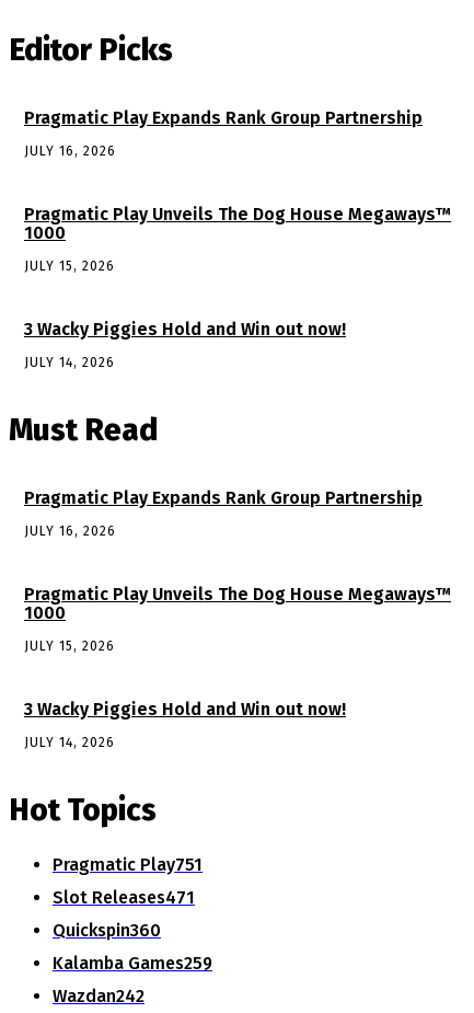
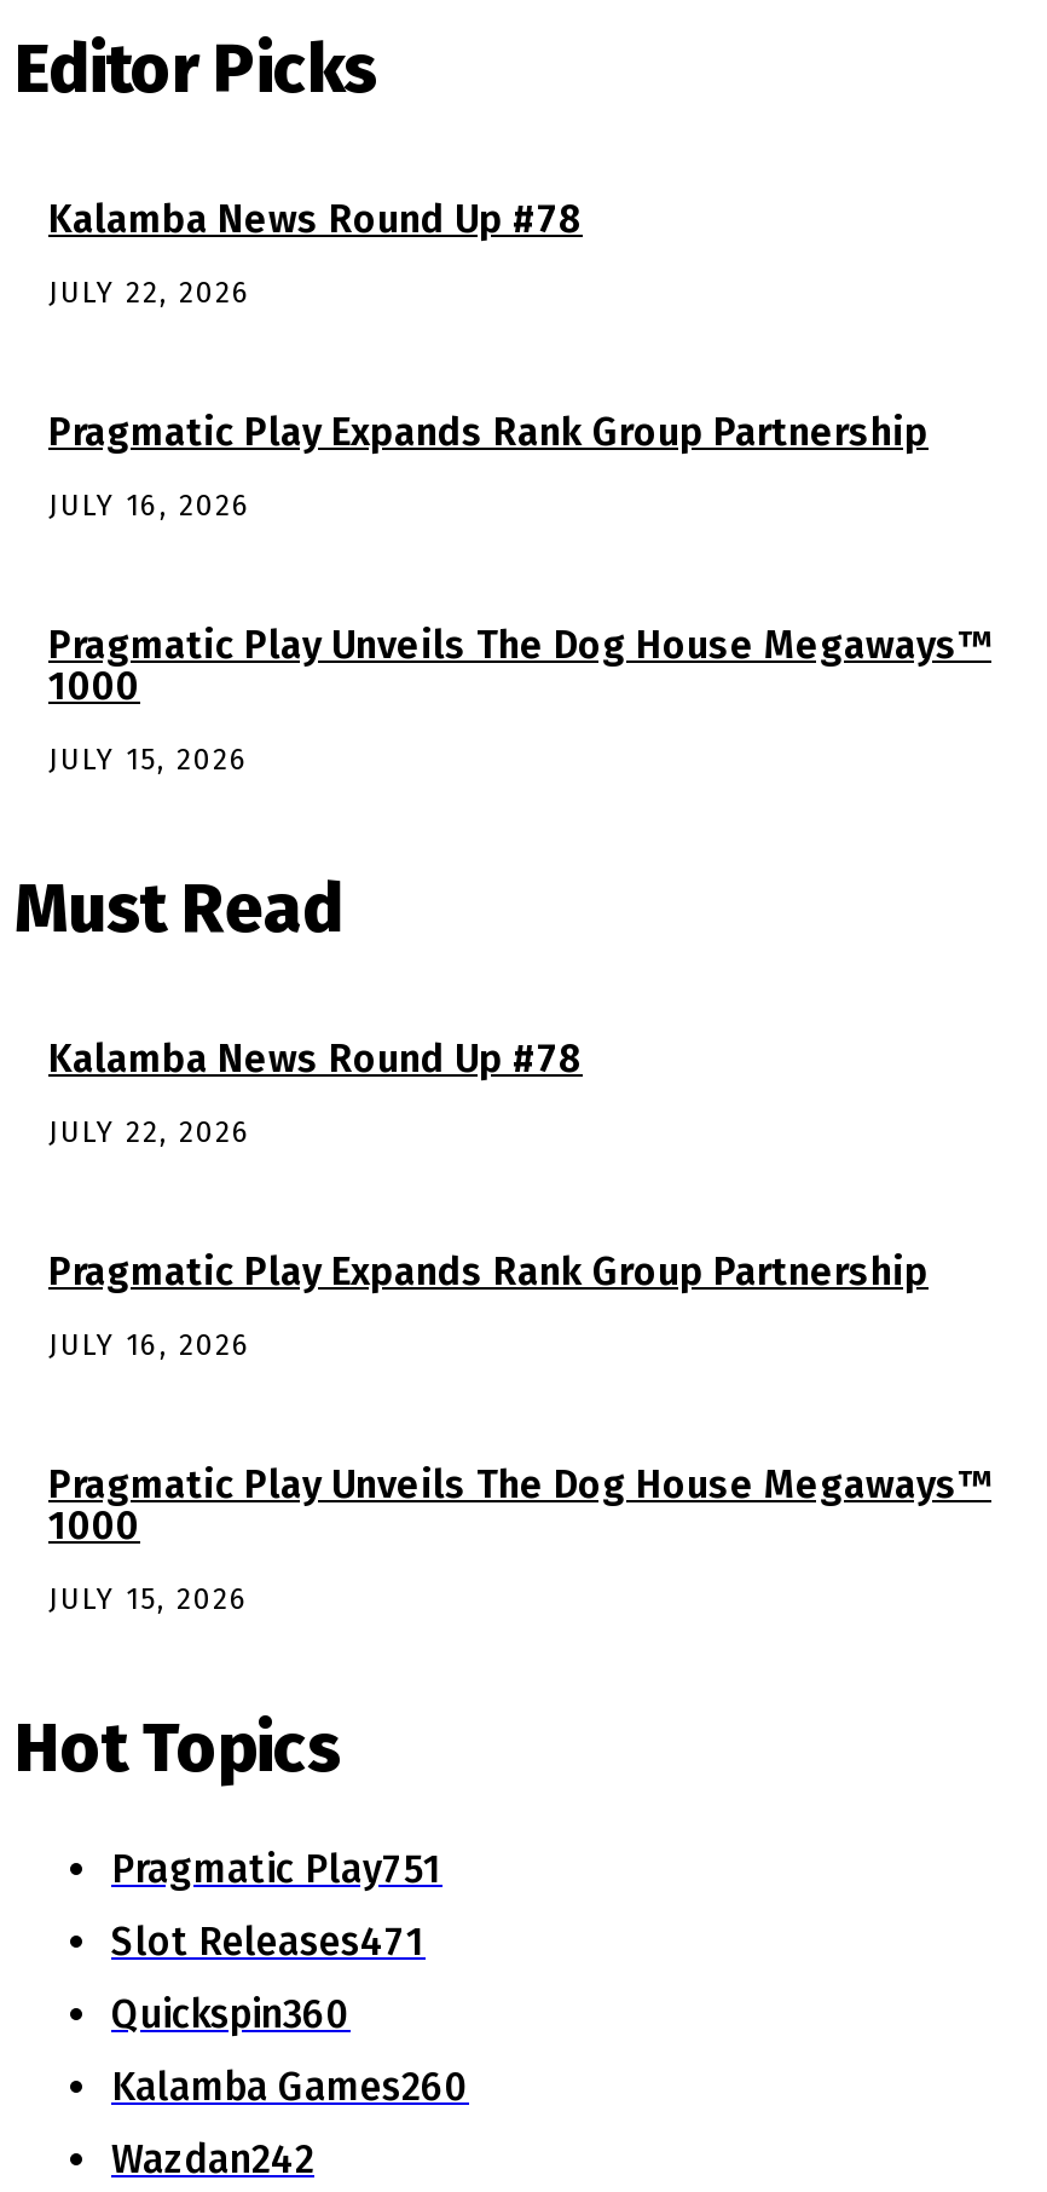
+ Kalamba News Round Up #78
+ JULY 22, 2026

moved down: Pragmatic Play Expands Rank Group Partnership | JULY 16, 2026 | Pragmatic Play Unveils The Dog House Megaways™ | 1000 | JULY 15, 2026

- 3 Wacky Piggies Hold and Win out now!
- JULY 14, 2026

+ Kalamba News Round Up #78
+ JULY 22, 2026

moved down: Pragmatic Play Expands Rank Group Partnership | JULY 16, 2026 | Pragmatic Play Unveils The Dog House Megaways™ | 1000 | JULY 15, 2026

- 3 Wacky Piggies Hold and Win out now!
- JULY 14, 2026

- Kalamba Games259
+ Kalamba Games260
